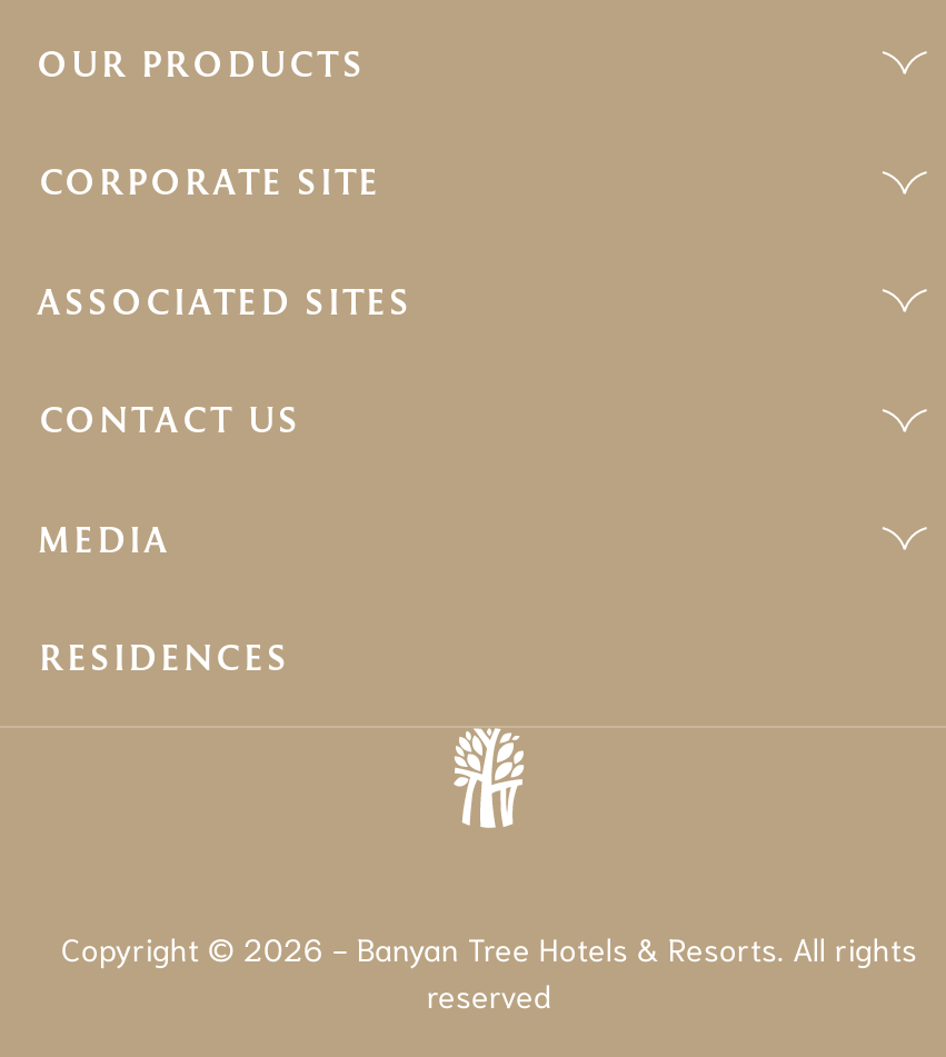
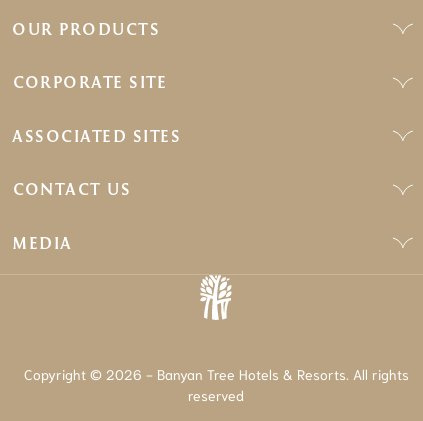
- RESIDENCES
